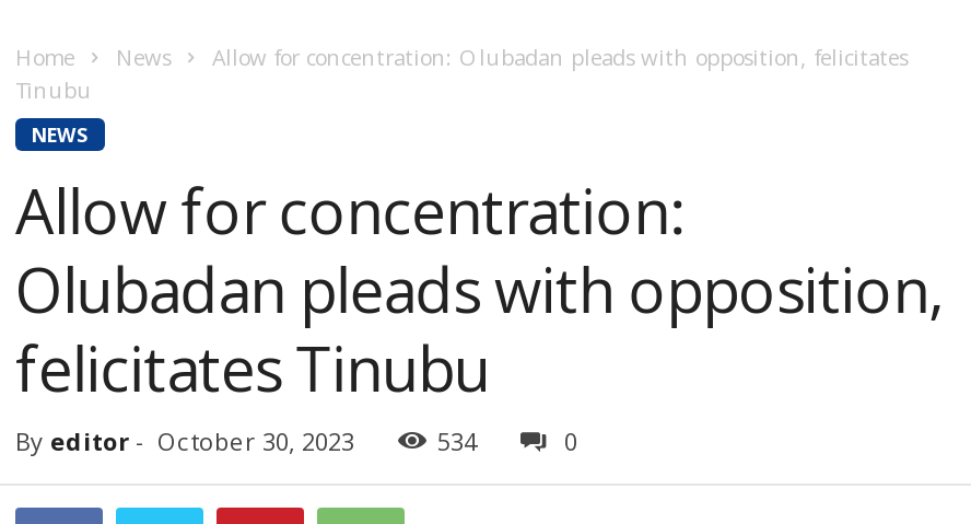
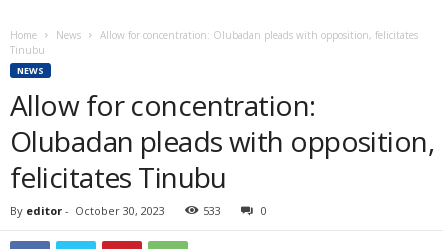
- 534
+ 533
